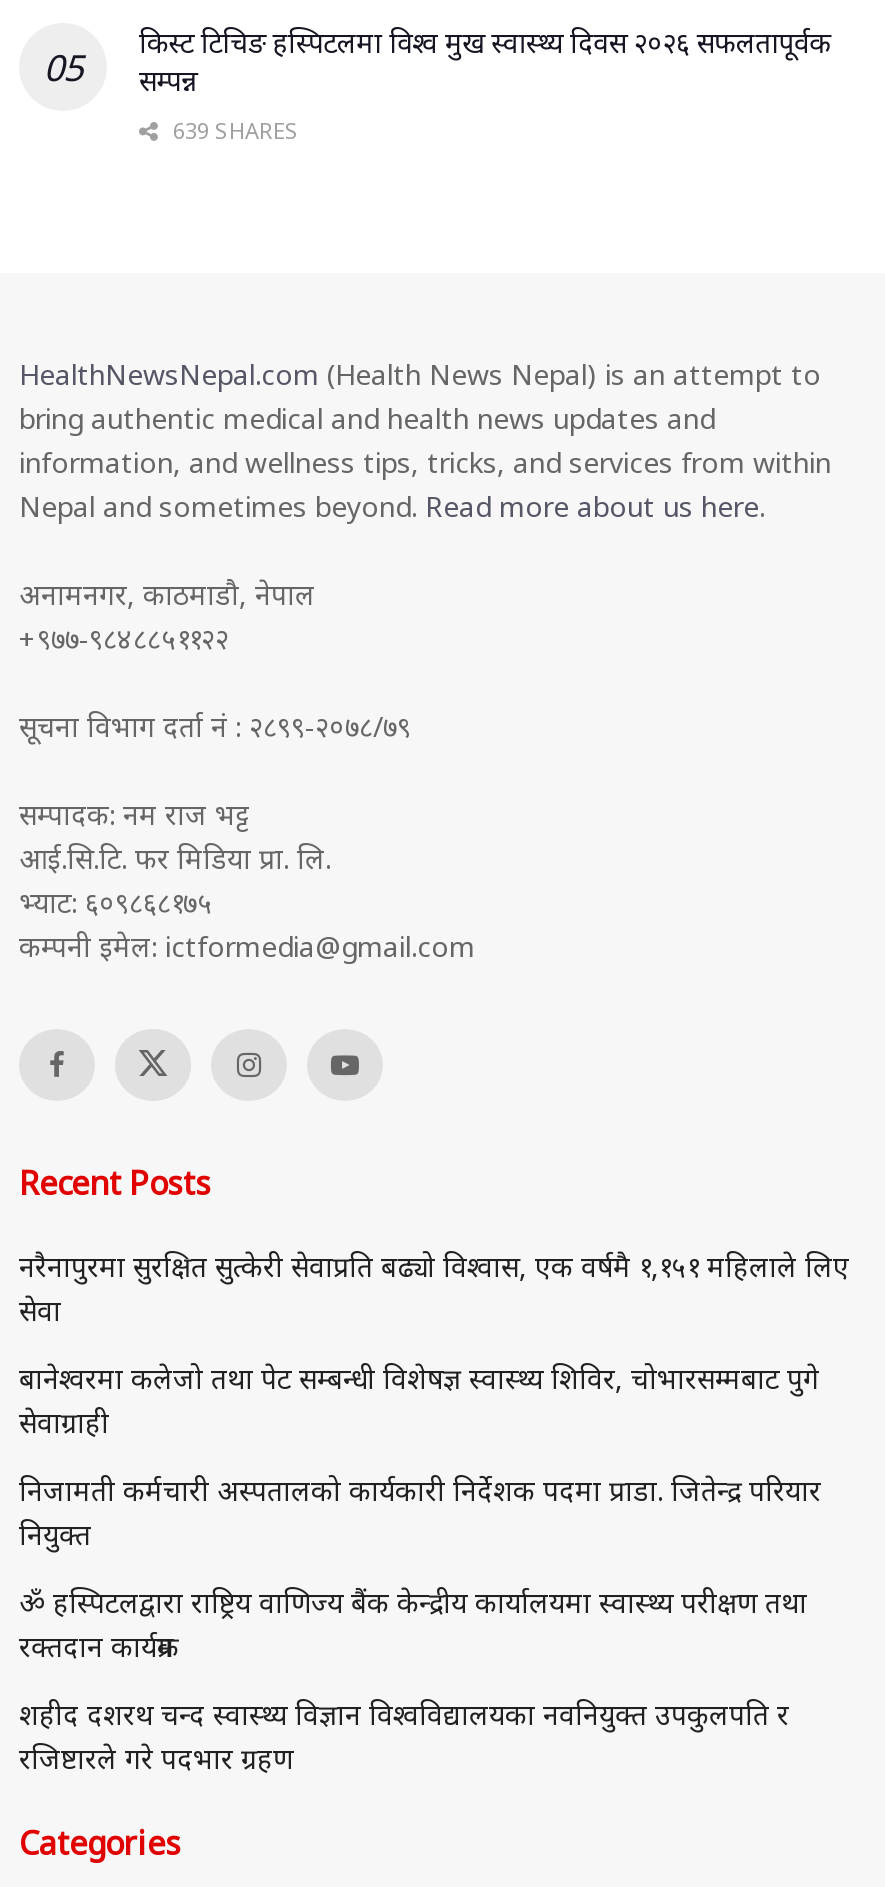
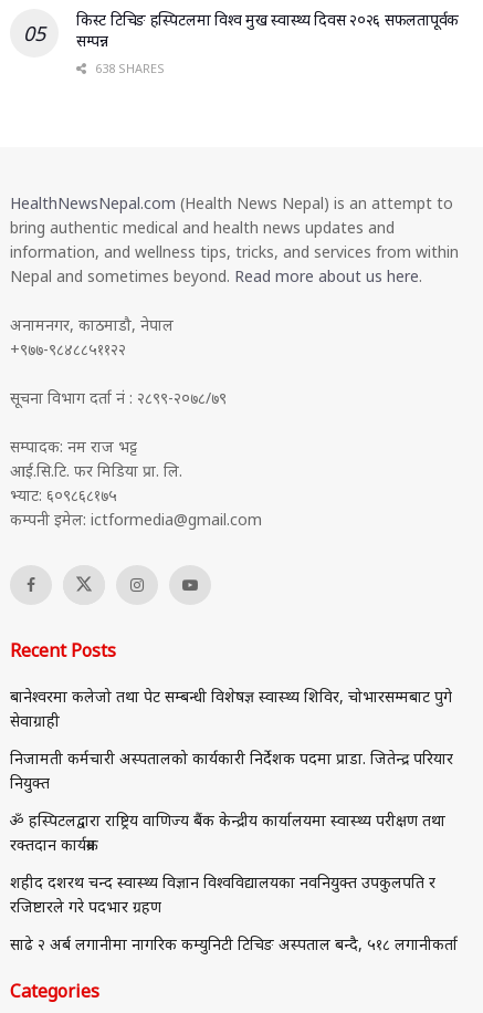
- 639 SHARES
+ 638 SHARES

- नरैनापुरमा सुरक्षित सुत्केरी सेवाप्रति बढ्यो विश्वास, एक वर्षमै १,१५१ महिलाले लिए
- सेवा

moved up: बानेश्वरमा कलेजो तथा पेट सम्बन्धी विशेषज्ञ स्वास्थ्य शिविर, चोभारसम्मबाट पुगे | सेवाग्राही | निजामती कर्मचारी अस्पतालको कार्यकारी निर्देशक पदमा प्राडा. जितेन्द्र परियार | नियुक्त | ॐ हस्पिटलद्वारा राष्ट्रिय वाणिज्य बैंक केन्द्रीय कार्यालयमा स्वास्थ्य परीक्षण तथा | रक्तदान कार्यक्रम | शहीद दशरथ चन्द स्वास्थ्य विज्ञान विश्वविद्यालयका नवनियुक्त उपकुलपति र | रजिष्टारले गरे पदभार ग्रहण

+ साढे २ अर्ब लगानीमा नागरिक कम्युनिटी टिचिङ अस्पताल बन्दै, ५१८ लगानीकर्ता
